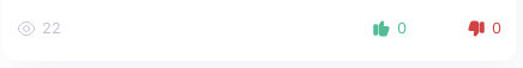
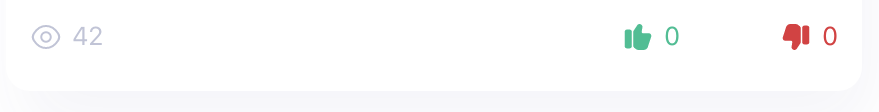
- 22
+ 42
